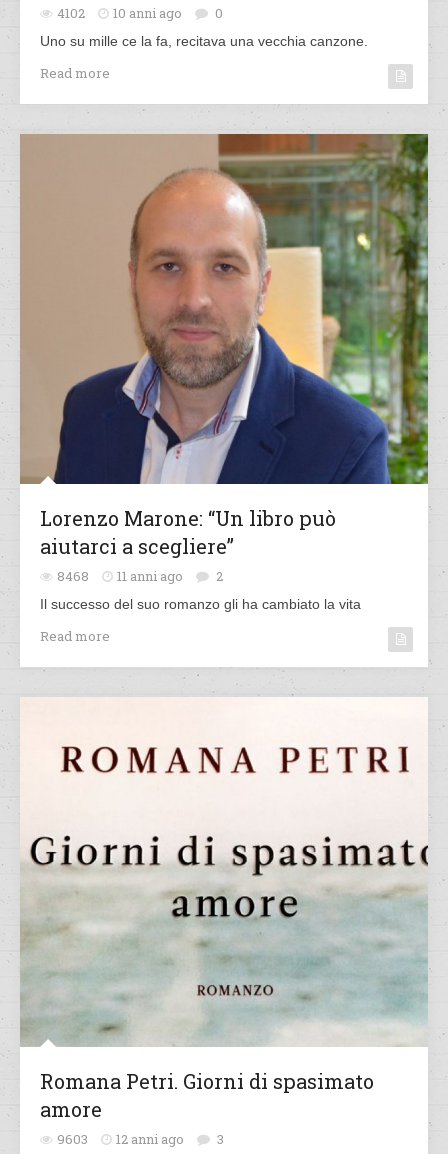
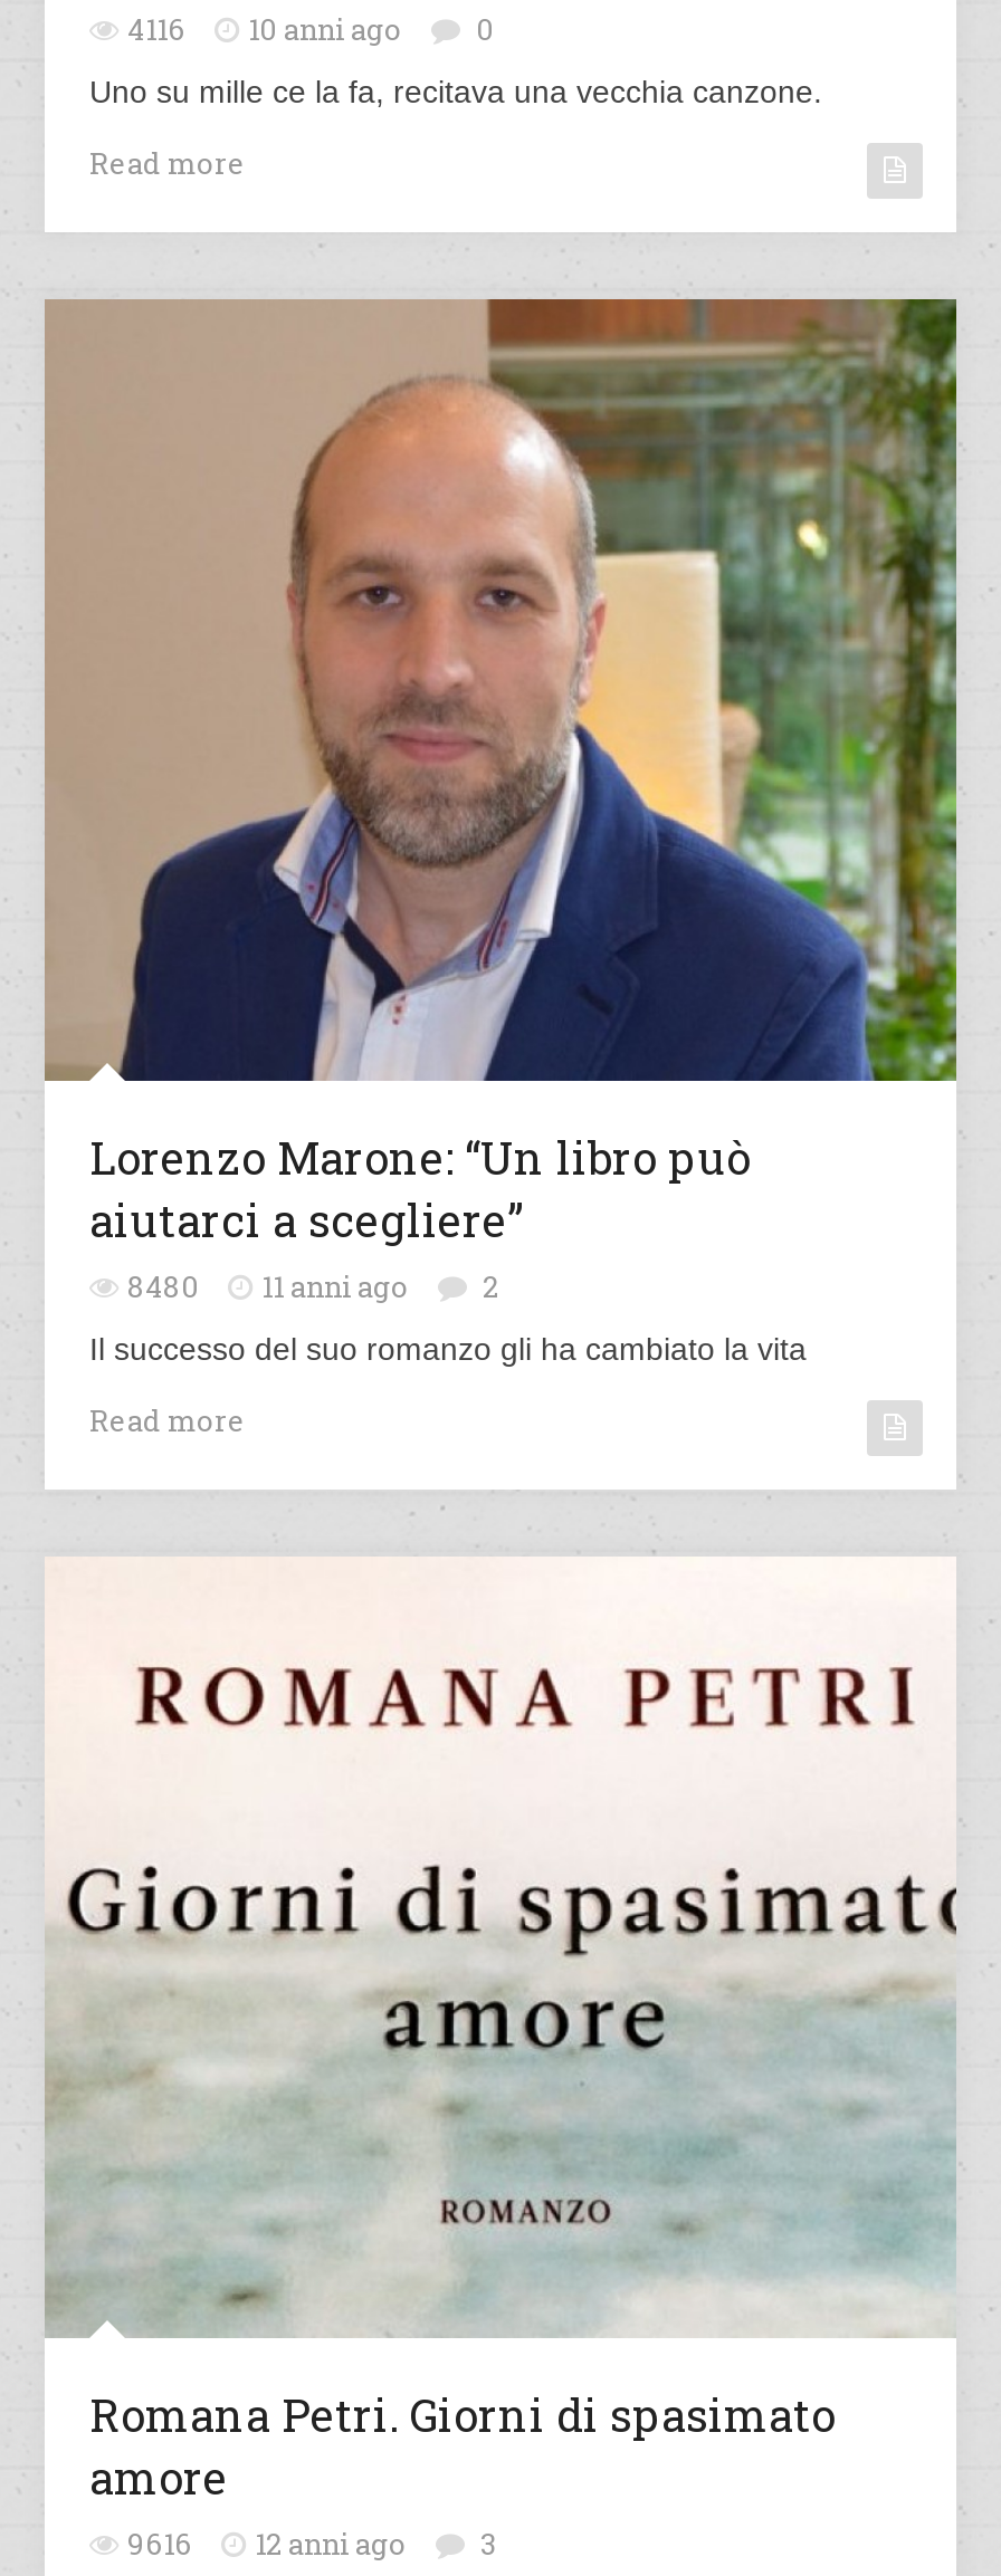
- 4102 10 anni ago 0
+ 4116 10 anni ago 0

- 8468
+ 8480

- 9603 12 anni ago 3
+ 9616 12 anni ago 3
